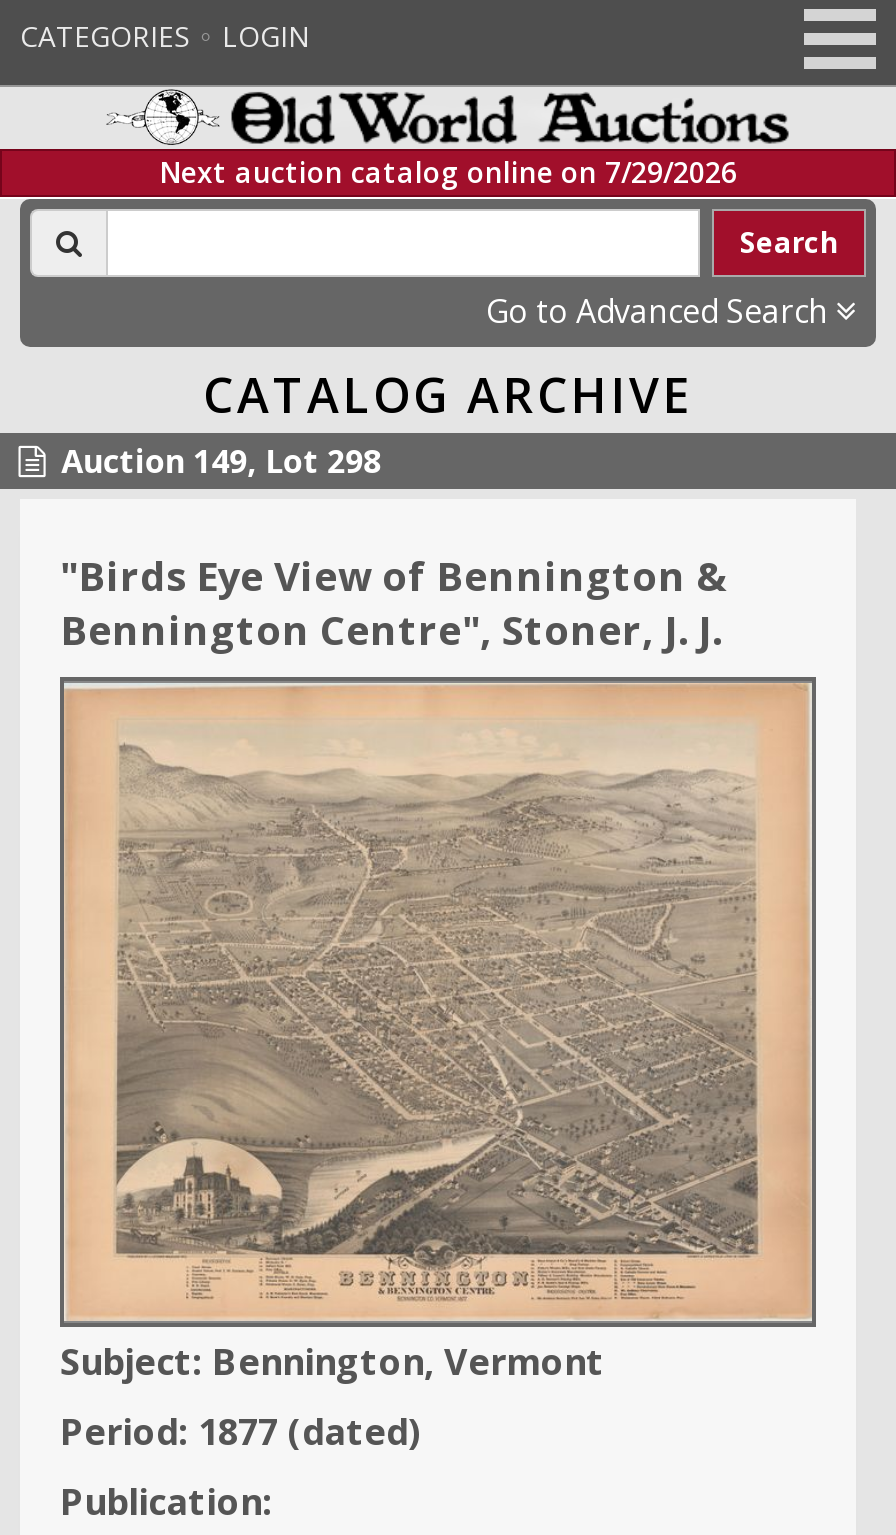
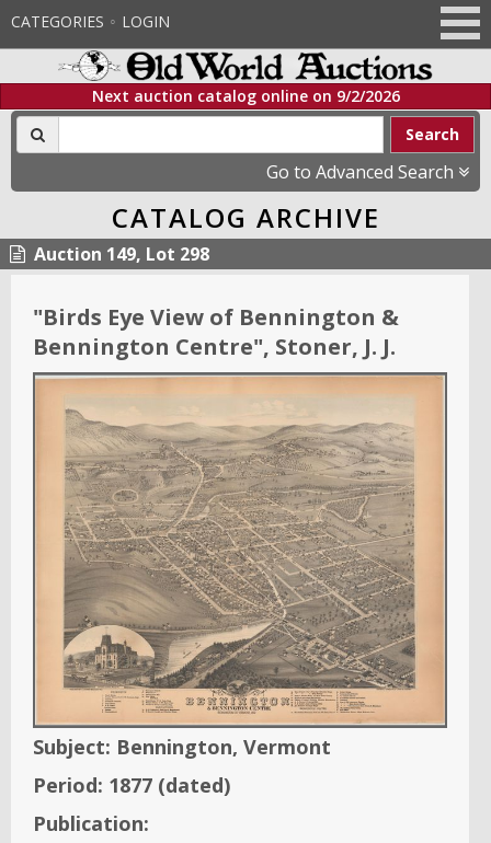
- Next auction catalog online on 7/29/2026
+ Next auction catalog online on 9/2/2026
